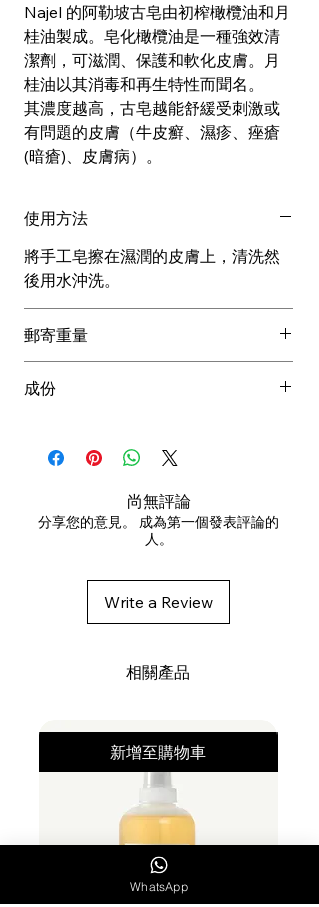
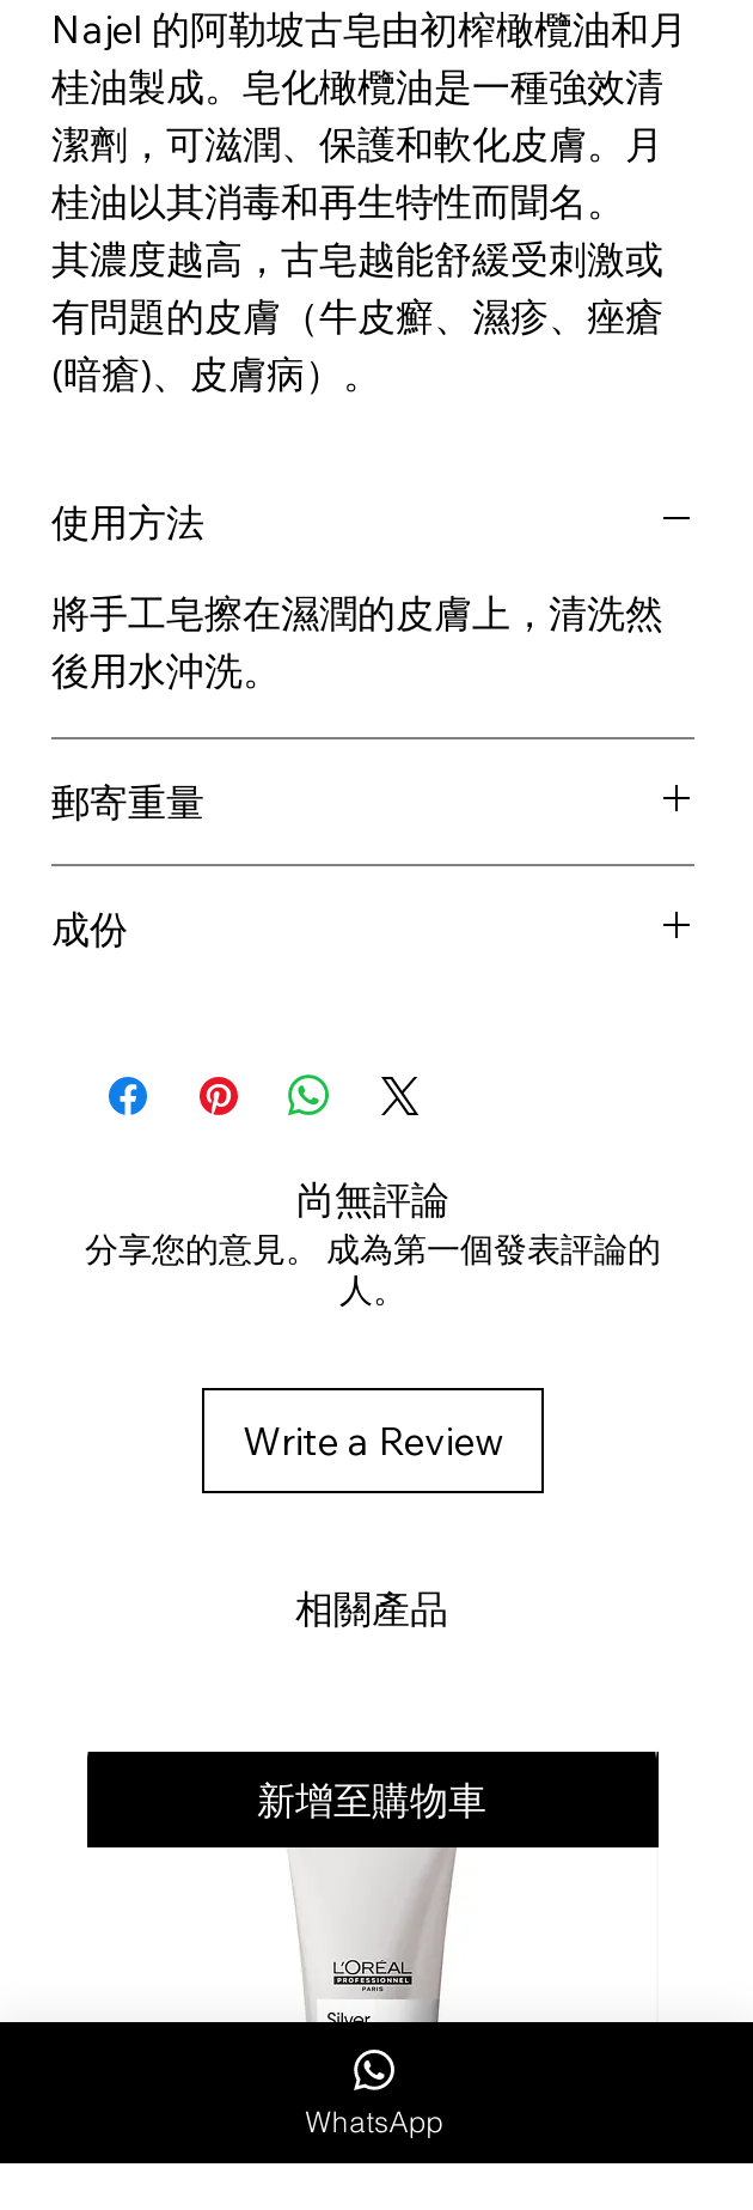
- [image]
+ [image]
